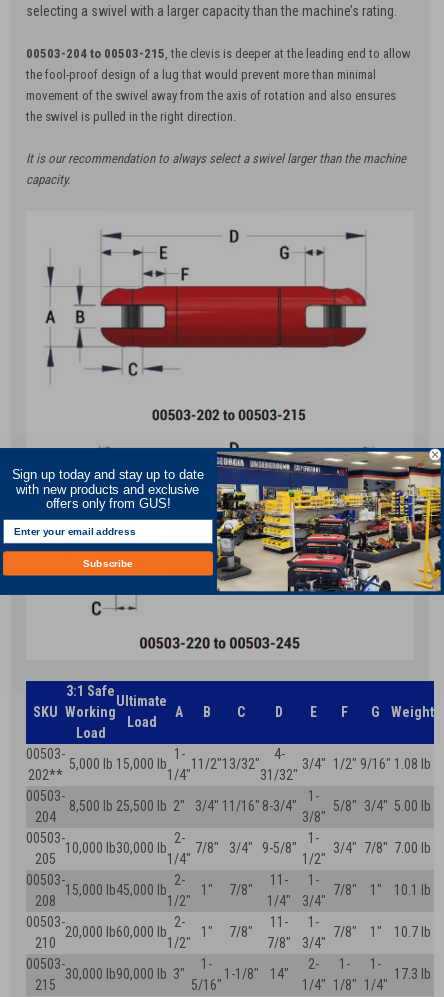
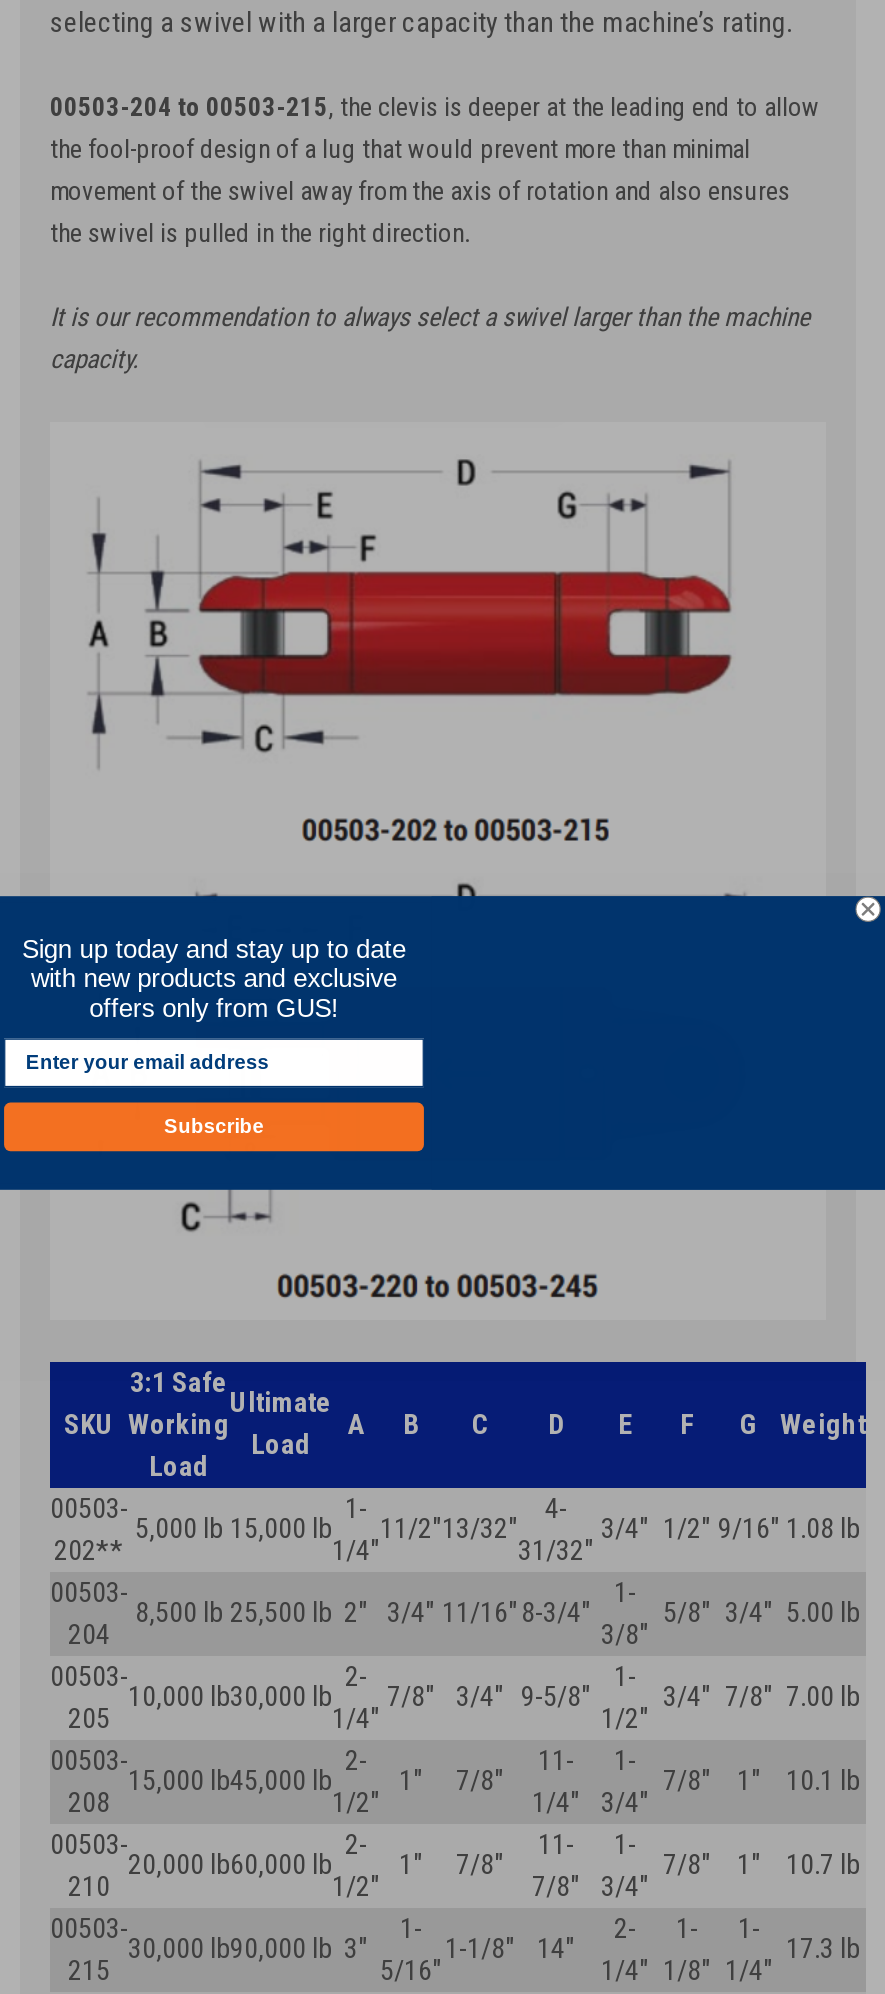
- [image]
